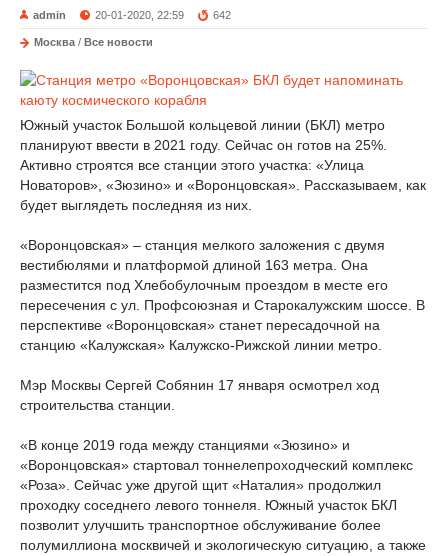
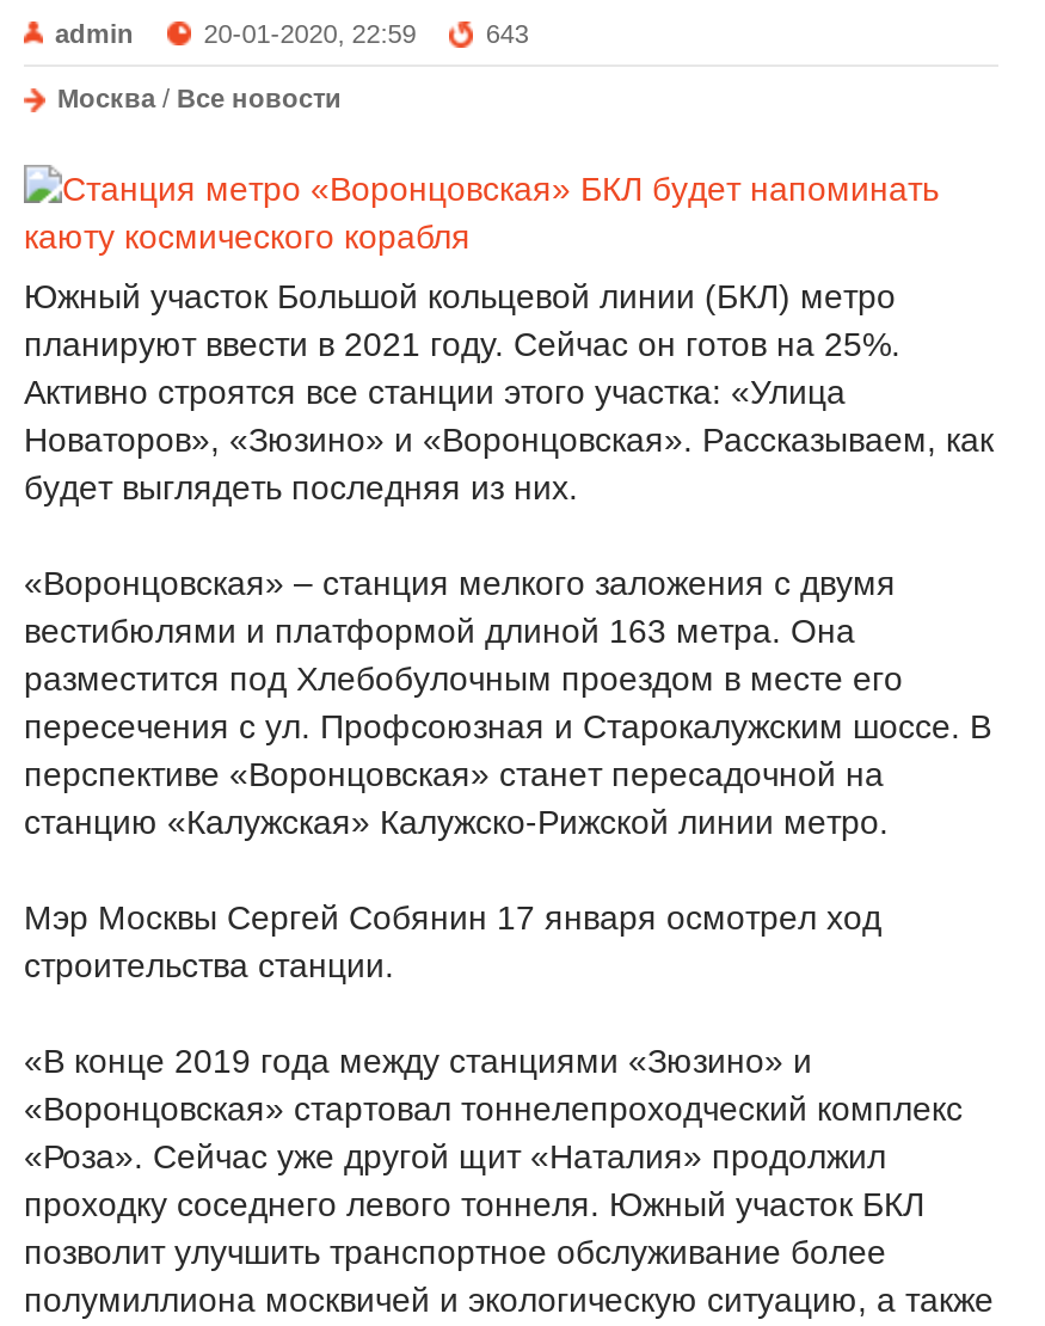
- 642
+ 643
